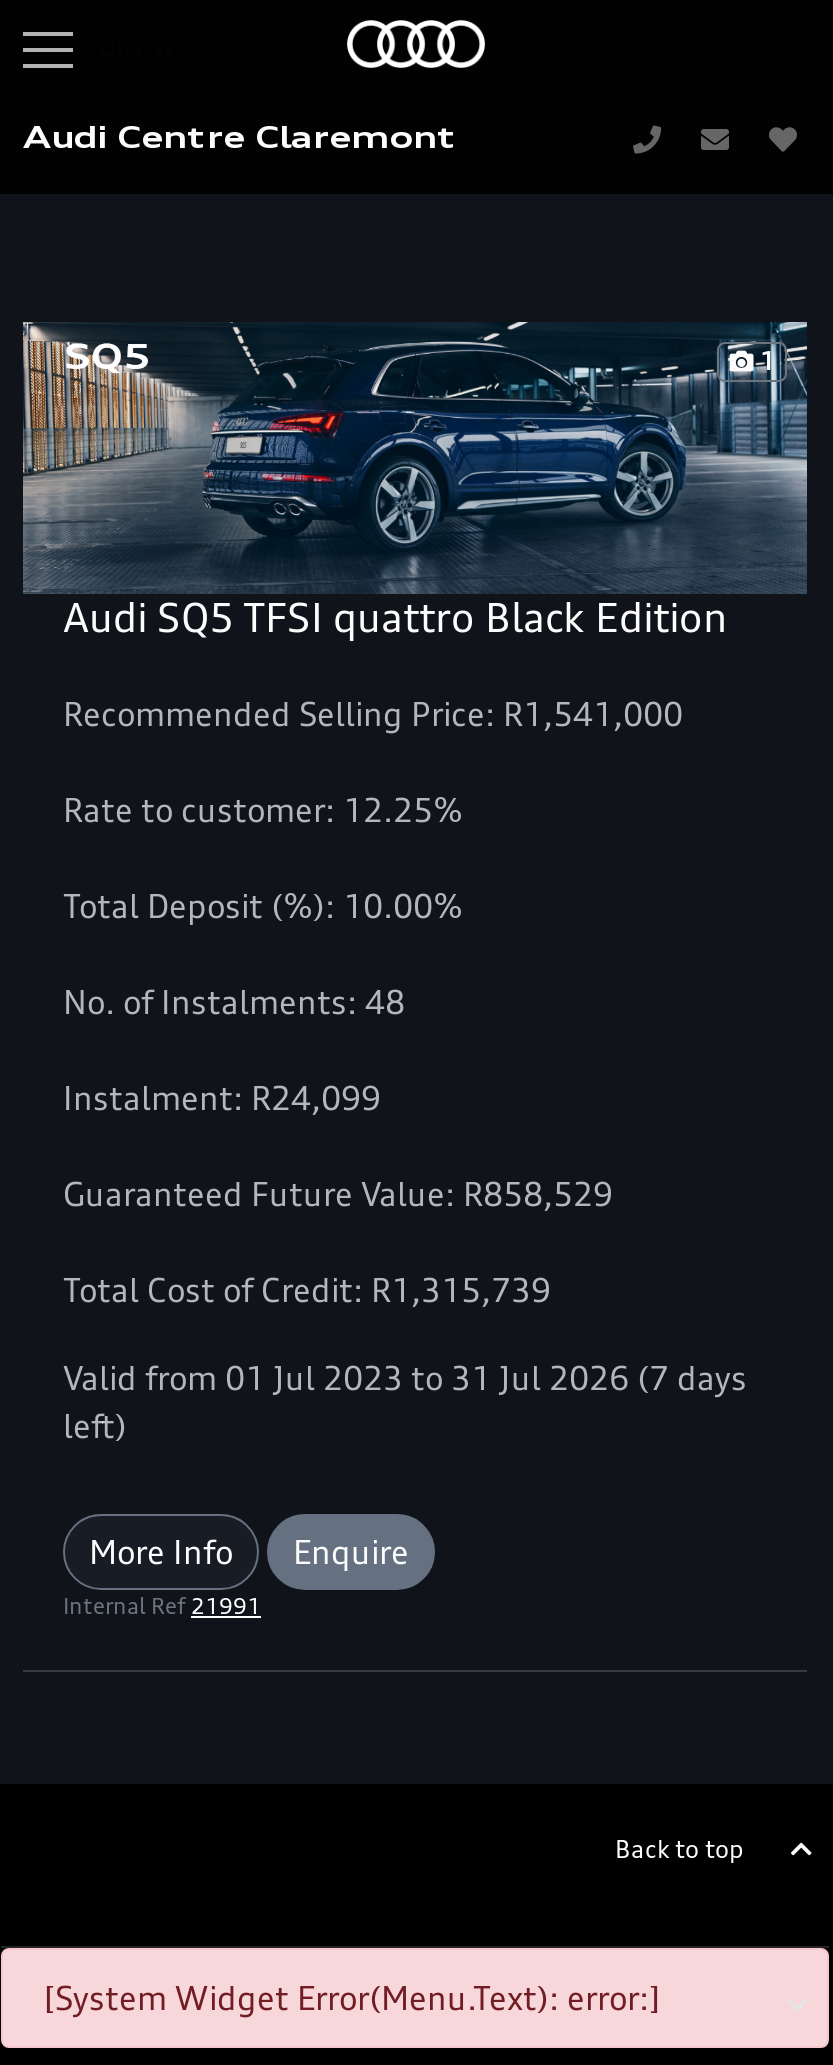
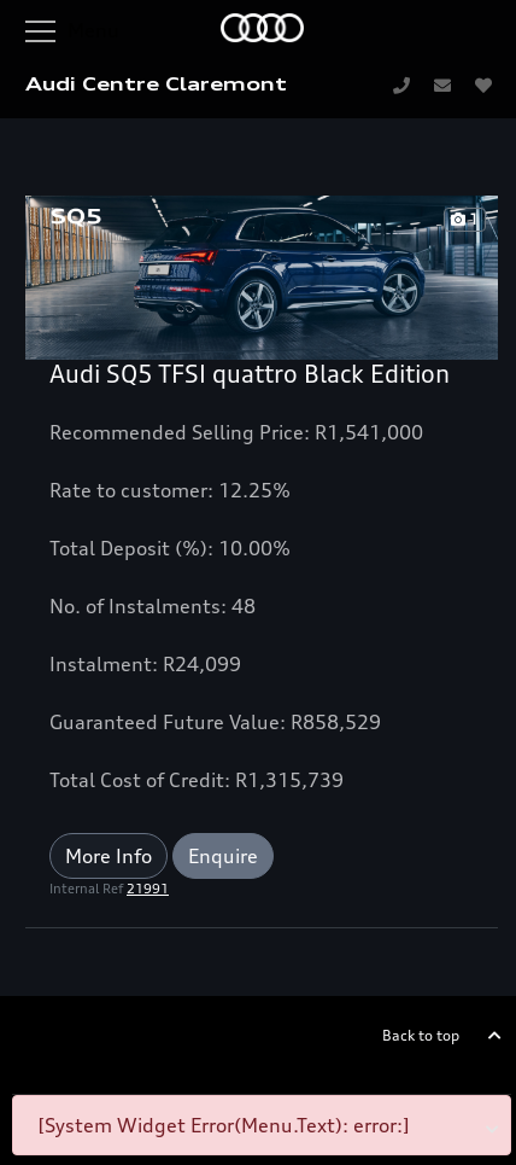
- Valid from 01 Jul 2023 to 31 Jul 2026 (7 days
- left)
